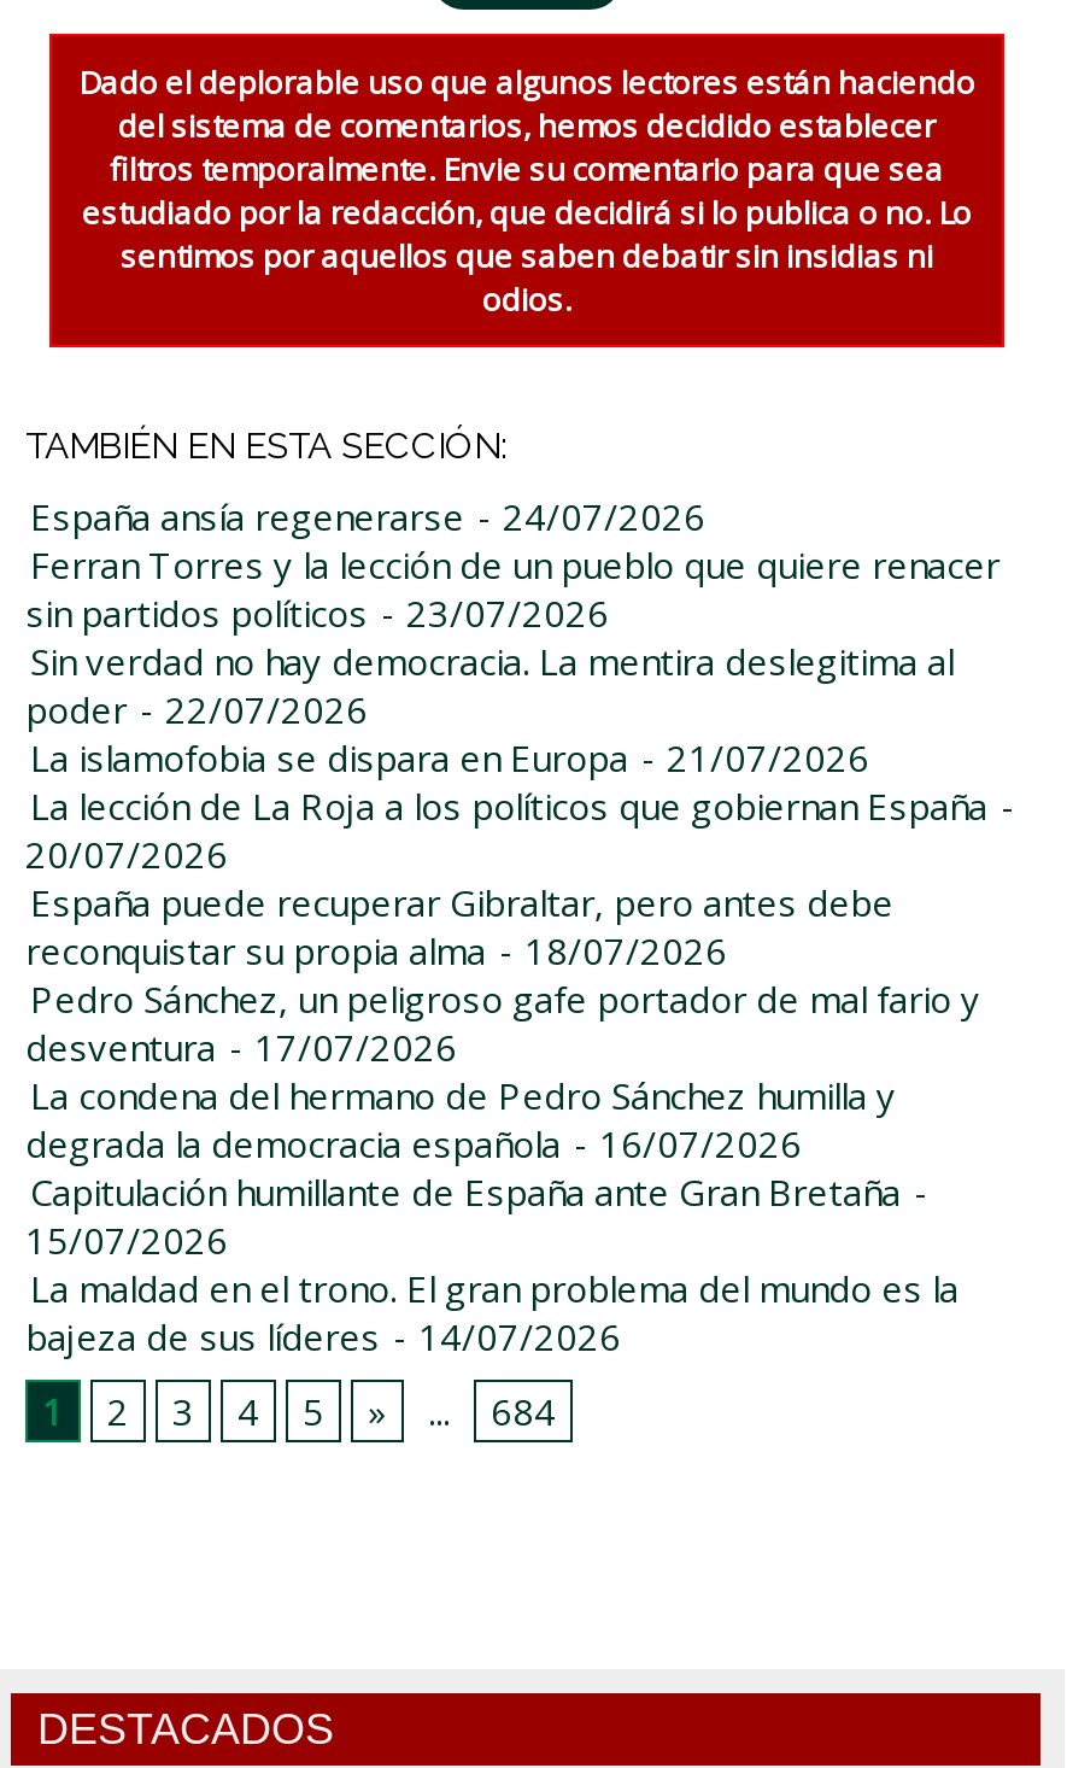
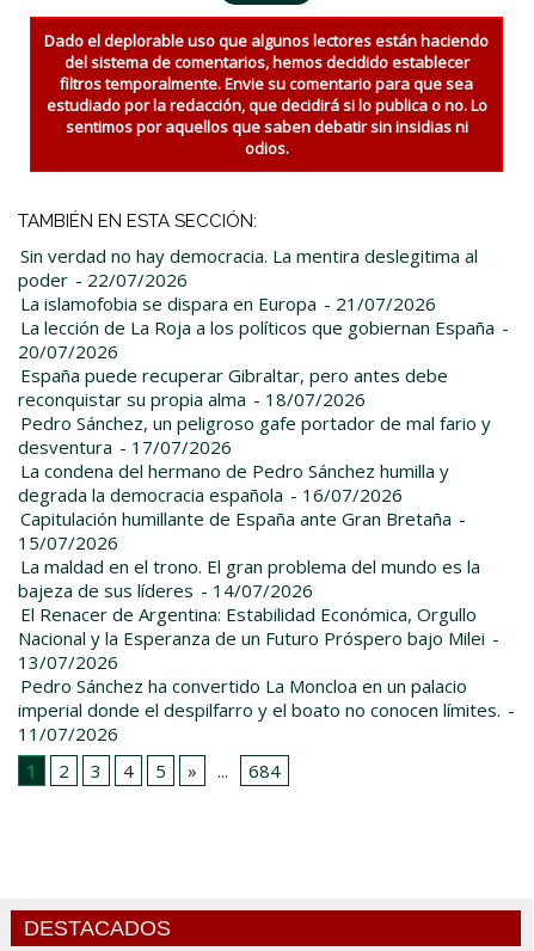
- España ansía regenerarse - 24/07/2026
- Ferran Torres y la lección de un pueblo que quiere renacer
- sin partidos políticos - 23/07/2026

moved up: Sin verdad no hay democracia. La mentira deslegitima al | poder - 22/07/2026 | La islamofobia se dispara en Europa - 21/07/2026 | ... | La maldad en el trono. El gran problema del mundo es la | bajeza de sus líderes - 14/07/2026

+ El Renacer de Argentina: Estabilidad Económica, Orgullo
+ Nacional y la Esperanza de un Futuro Próspero bajo Milei -
+ 13/07/2026
+ Pedro Sánchez ha convertido La Moncloa en un palacio
+ imperial donde el despilfarro y el boato no conocen límites. -
+ 11/07/2026
